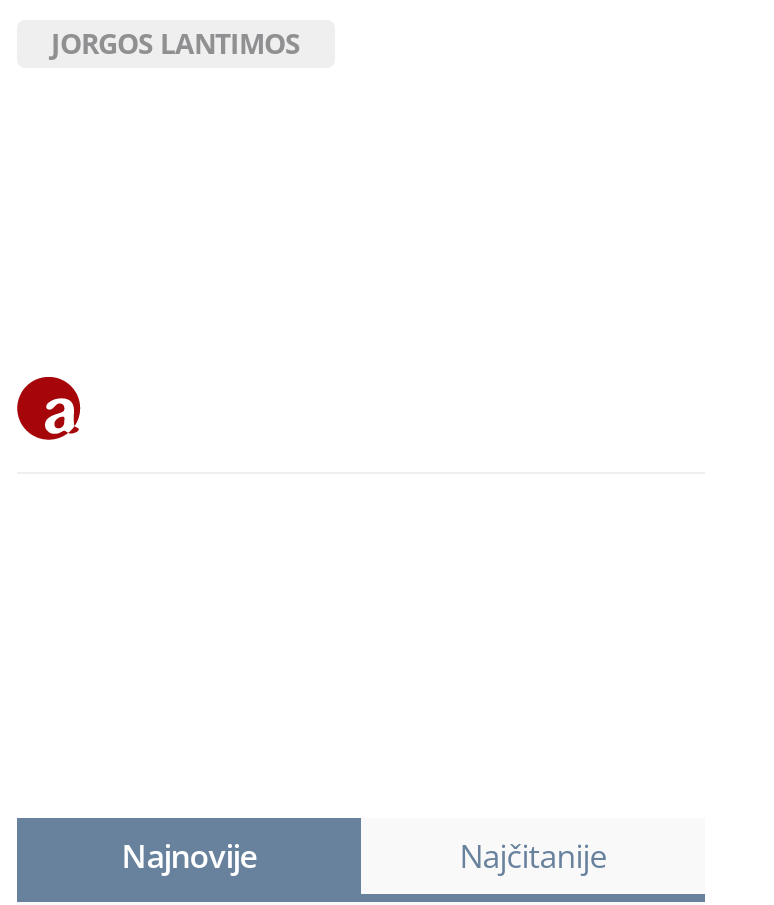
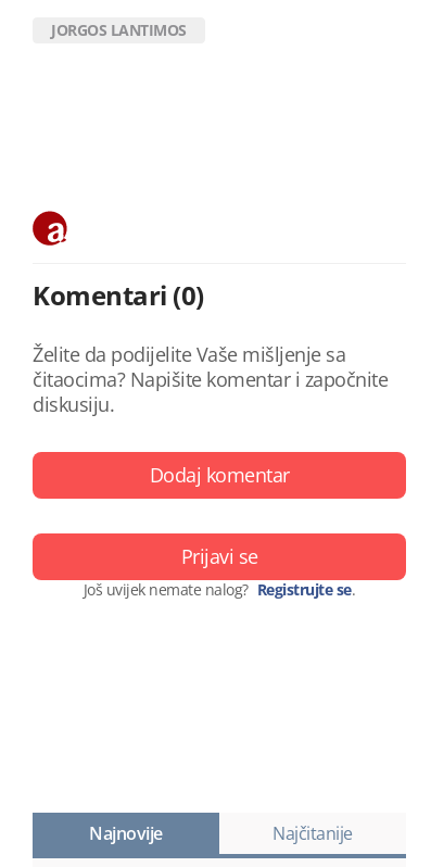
+ Komentari (0)
+ Želite da podijelite Vaše mišljenje sa
+ čitaocima? Napišite komentar i započnite
+ diskusiju.
+ Dodaj komentar
+ Prijavi se
+ Još uvijek nemate nalog? Registrujte se.
